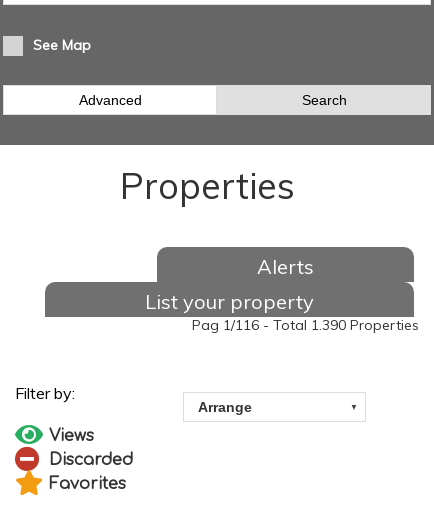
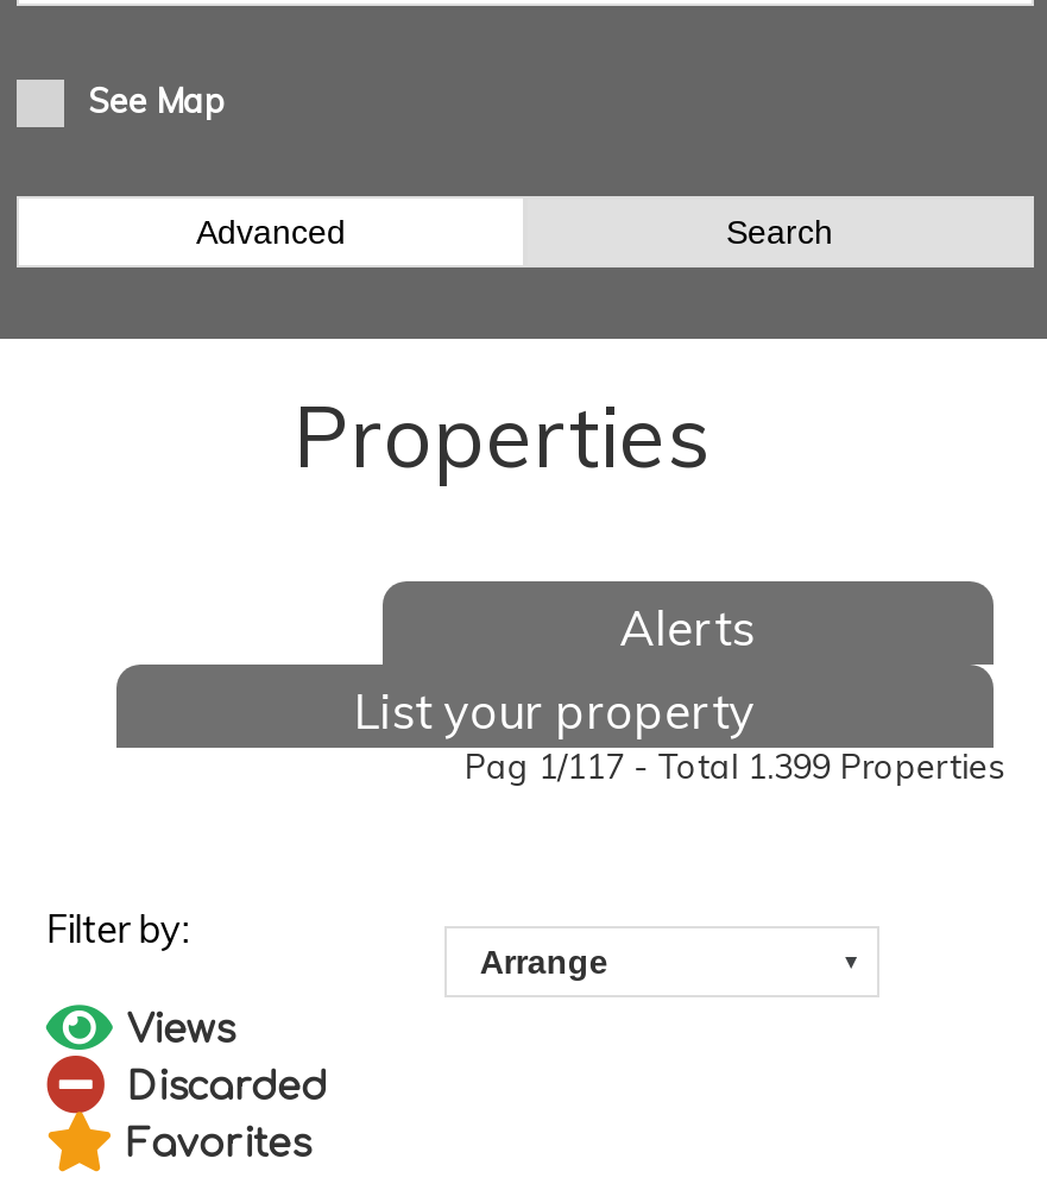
- Pag 1/116 - Total 1.390 Properties
+ Pag 1/117 - Total 1.399 Properties
